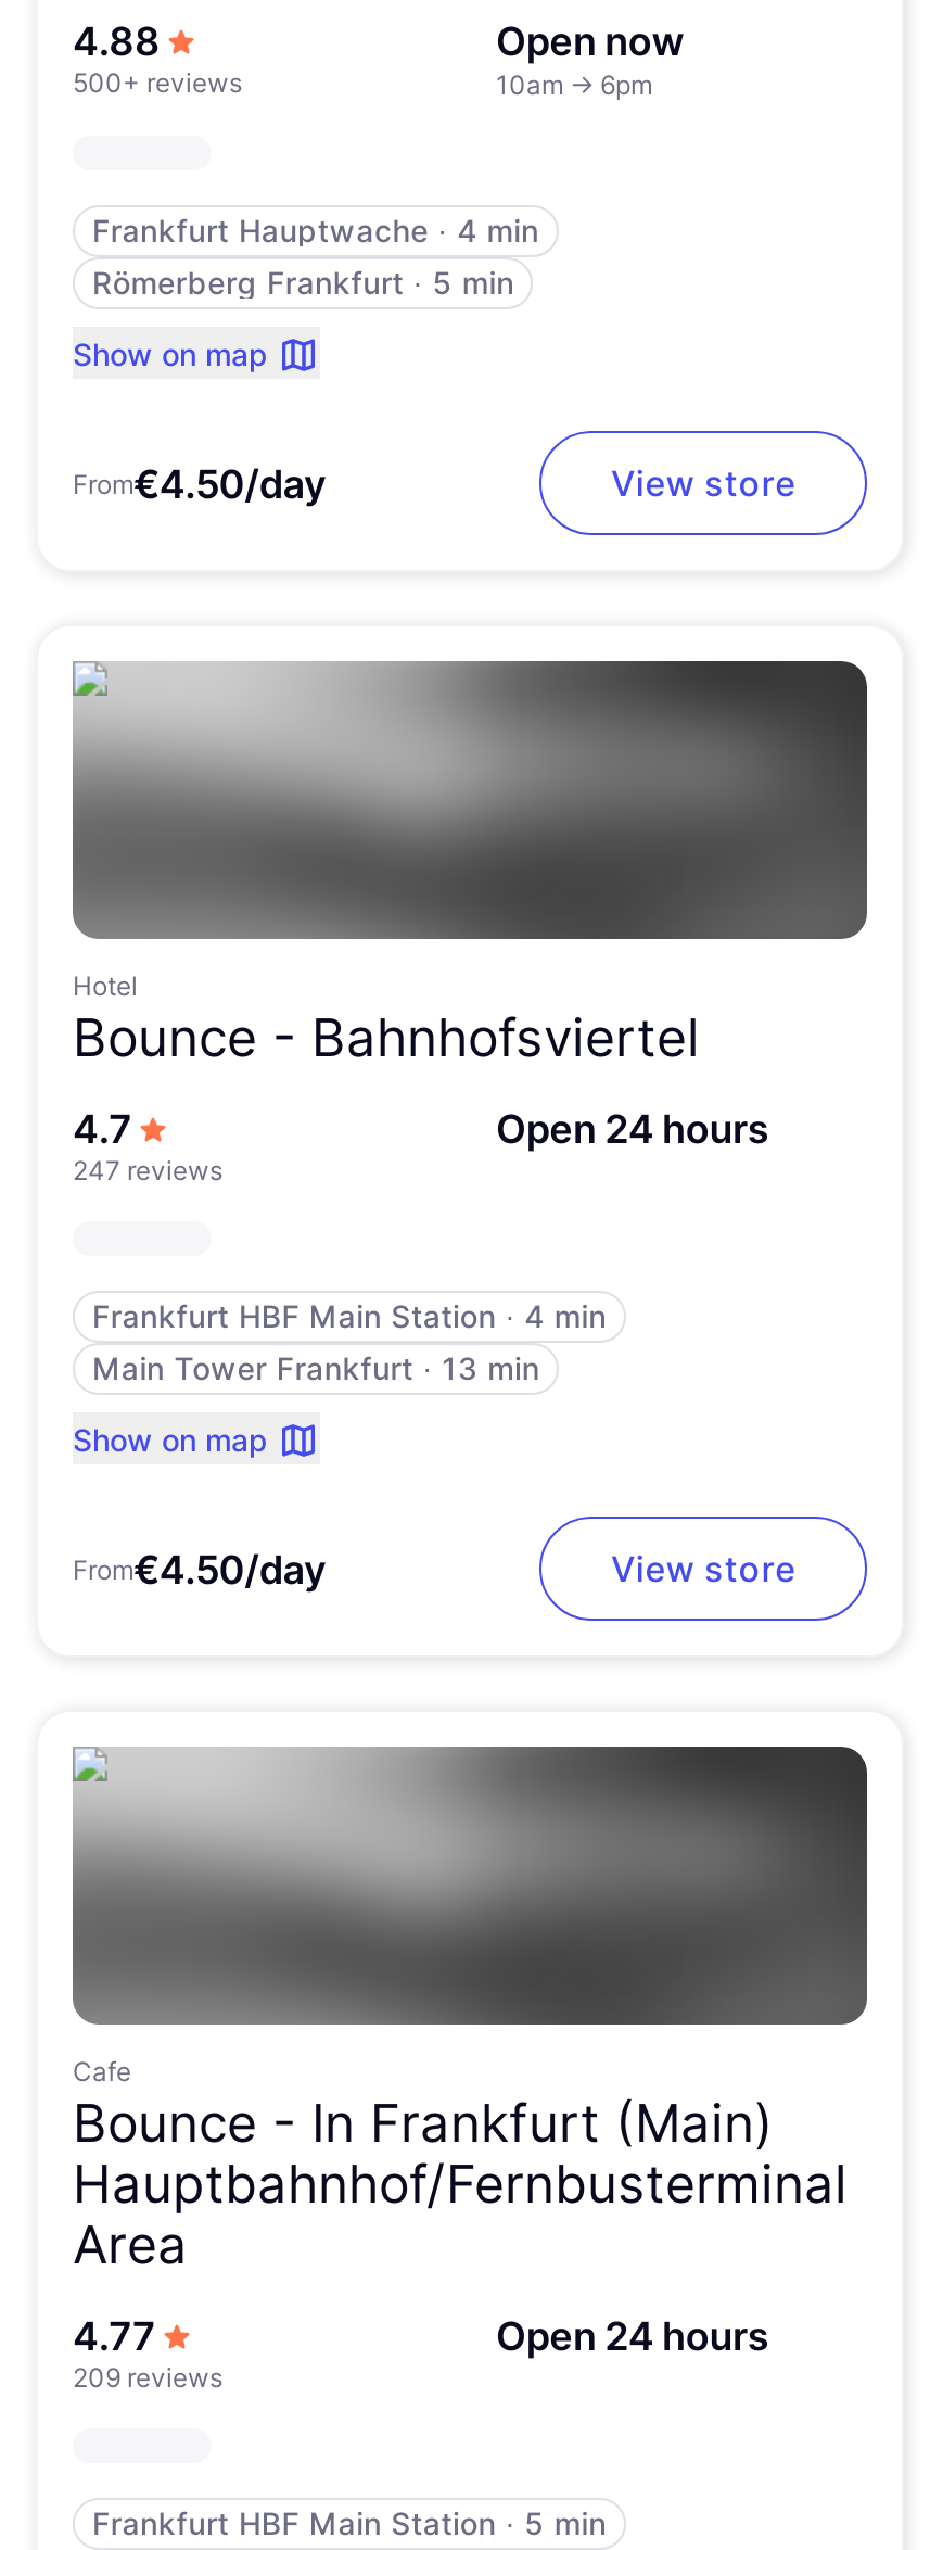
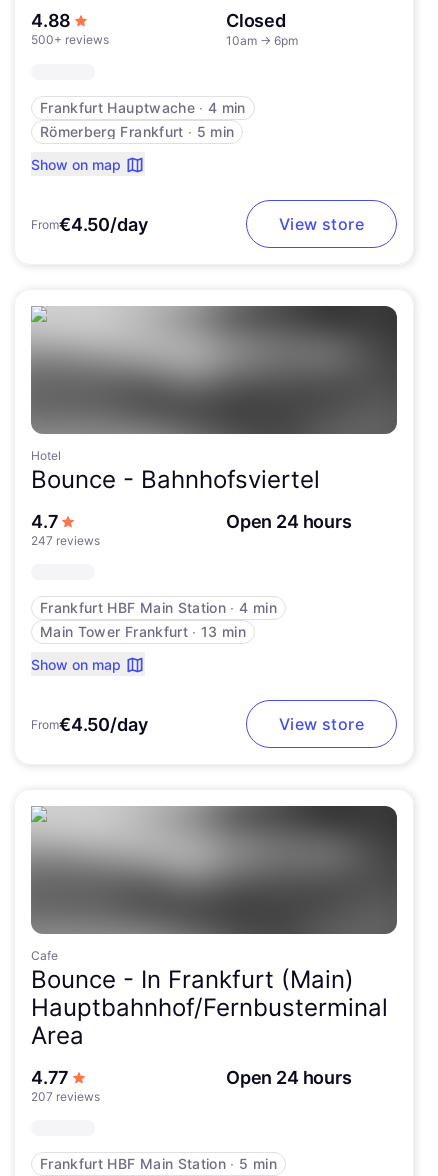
- Open now
+ Closed

- 209 reviews
+ 207 reviews
